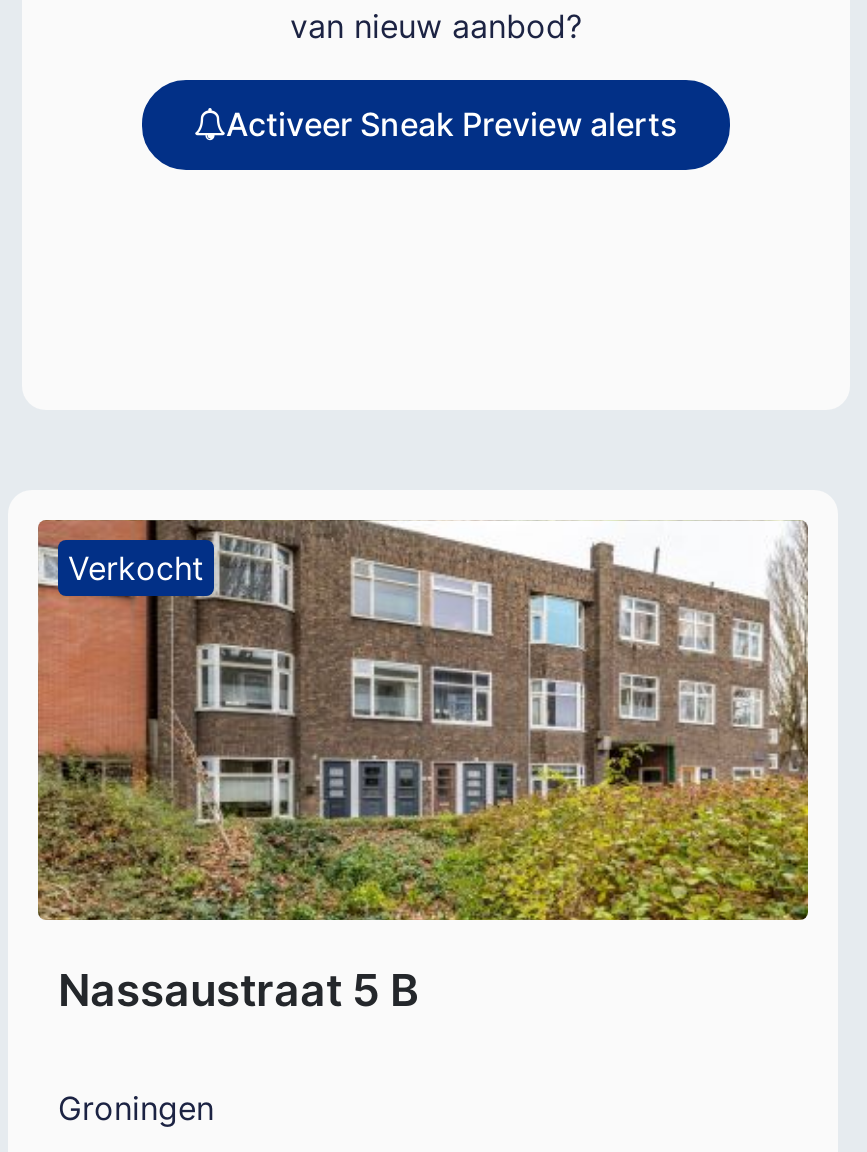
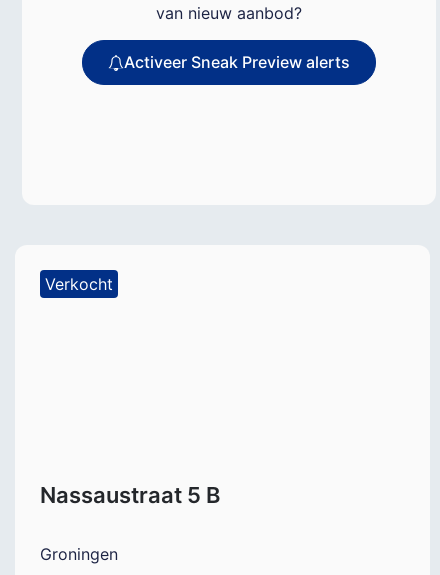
- [image]
